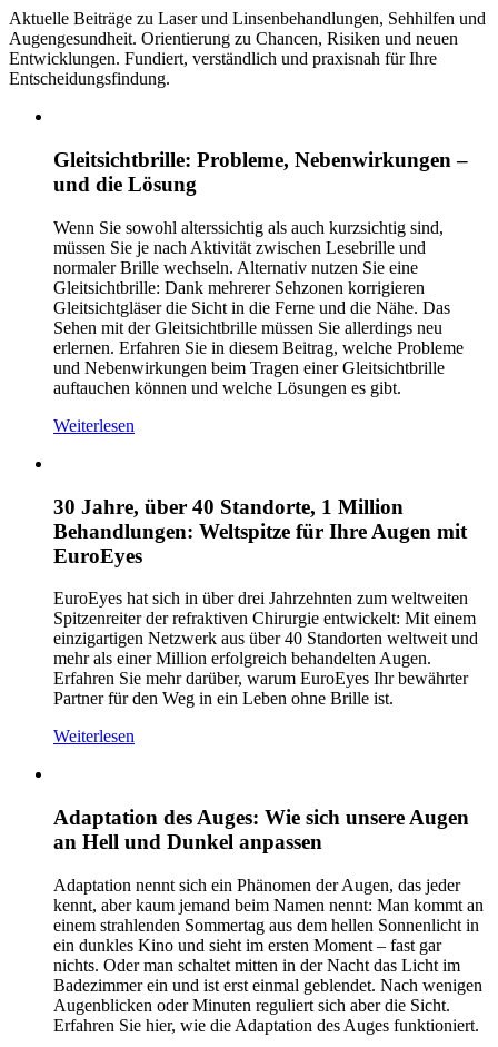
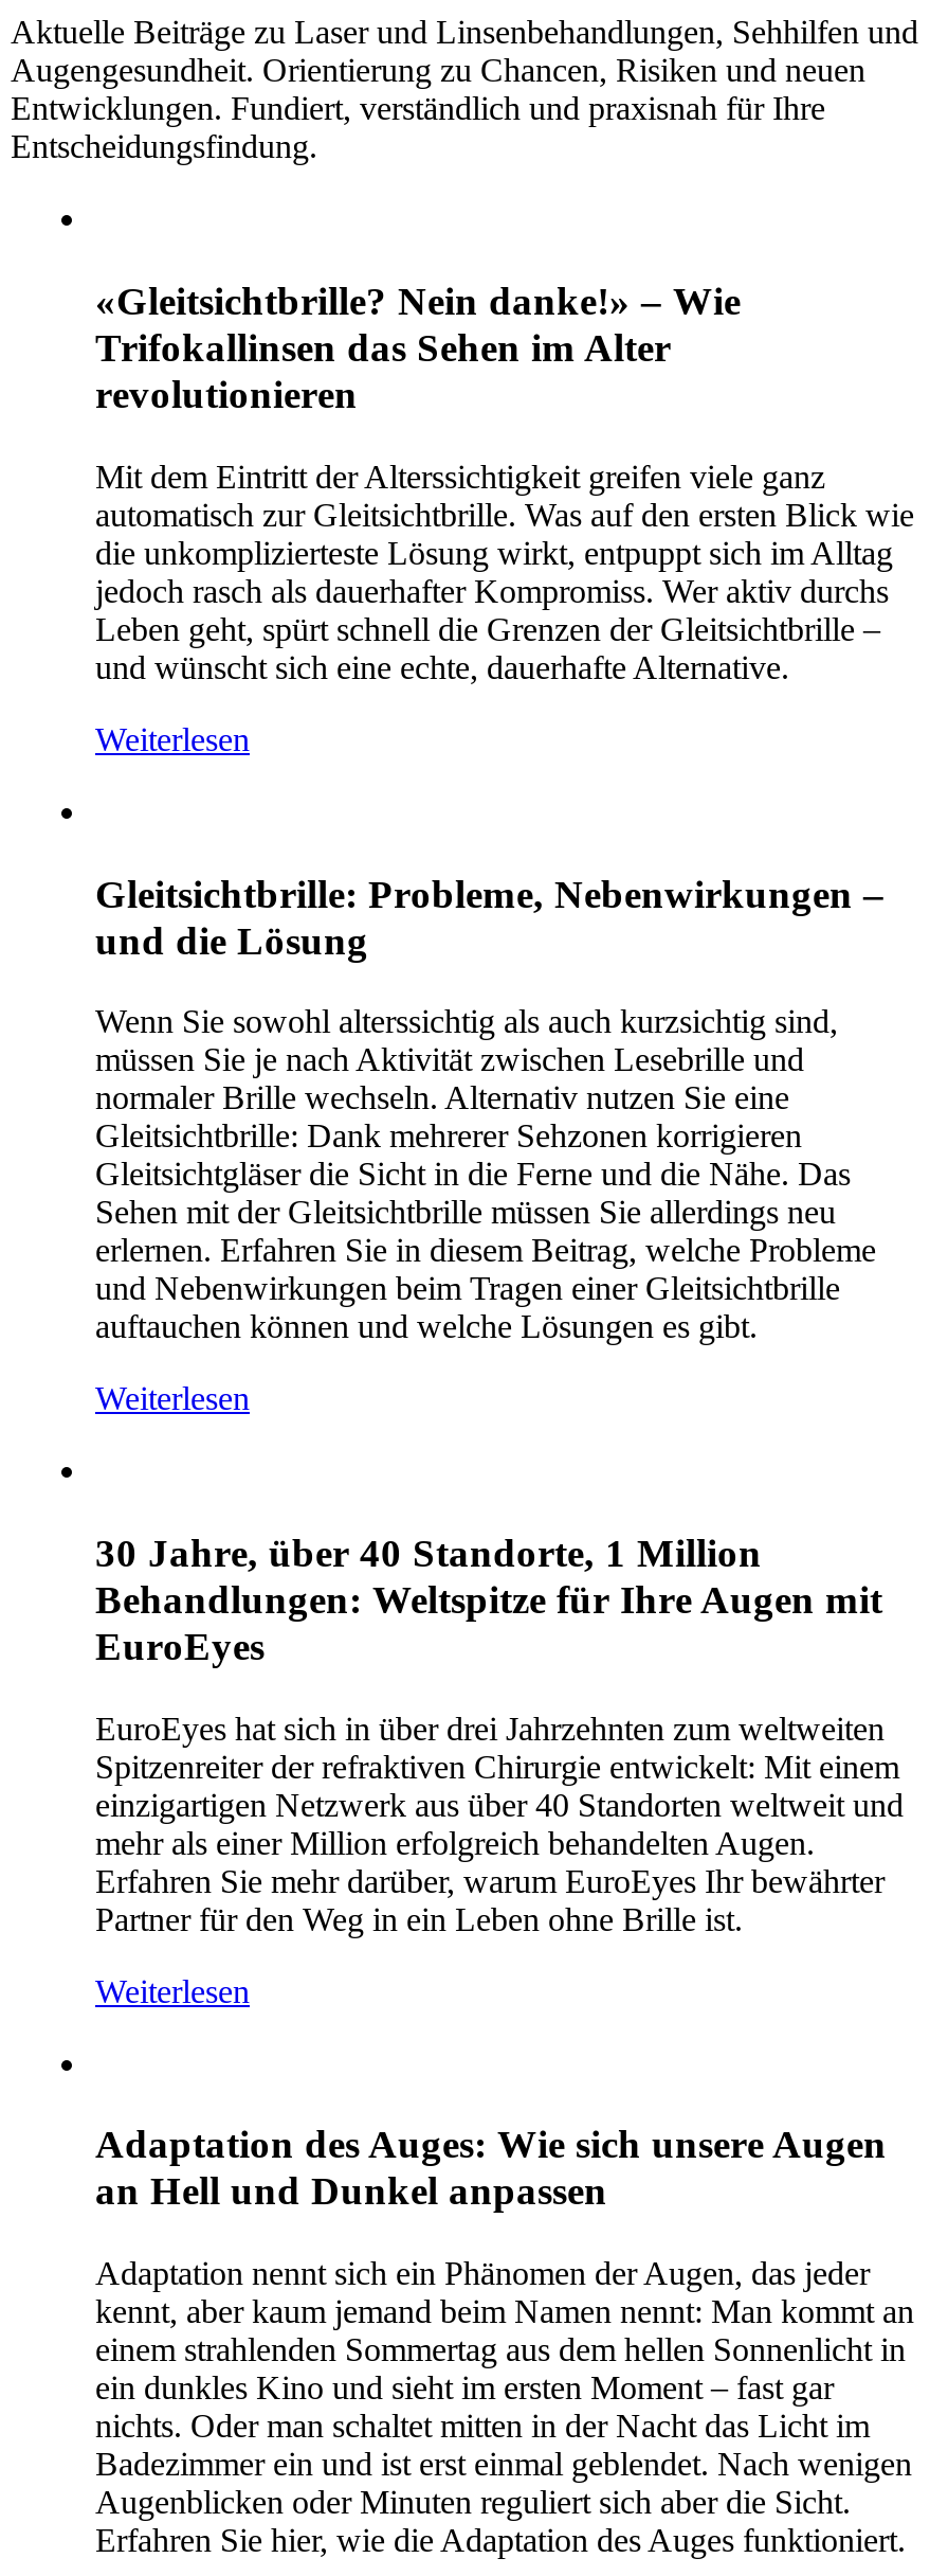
+ «Gleitsichtbrille? Nein danke!» – Wie
+ Trifokallinsen das Sehen im Alter
+ revolutionieren
+ Mit dem Eintritt der Alterssichtigkeit greifen viele ganz
+ automatisch zur Gleitsichtbrille. Was auf den ersten Blick wie
+ die unkomplizierteste Lösung wirkt, entpuppt sich im Alltag
+ jedoch rasch als dauerhafter Kompromiss. Wer aktiv durchs
+ Leben geht, spürt schnell die Grenzen der Gleitsichtbrille –
+ und wünscht sich eine echte, dauerhafte Alternative.
+ Weiterlesen
